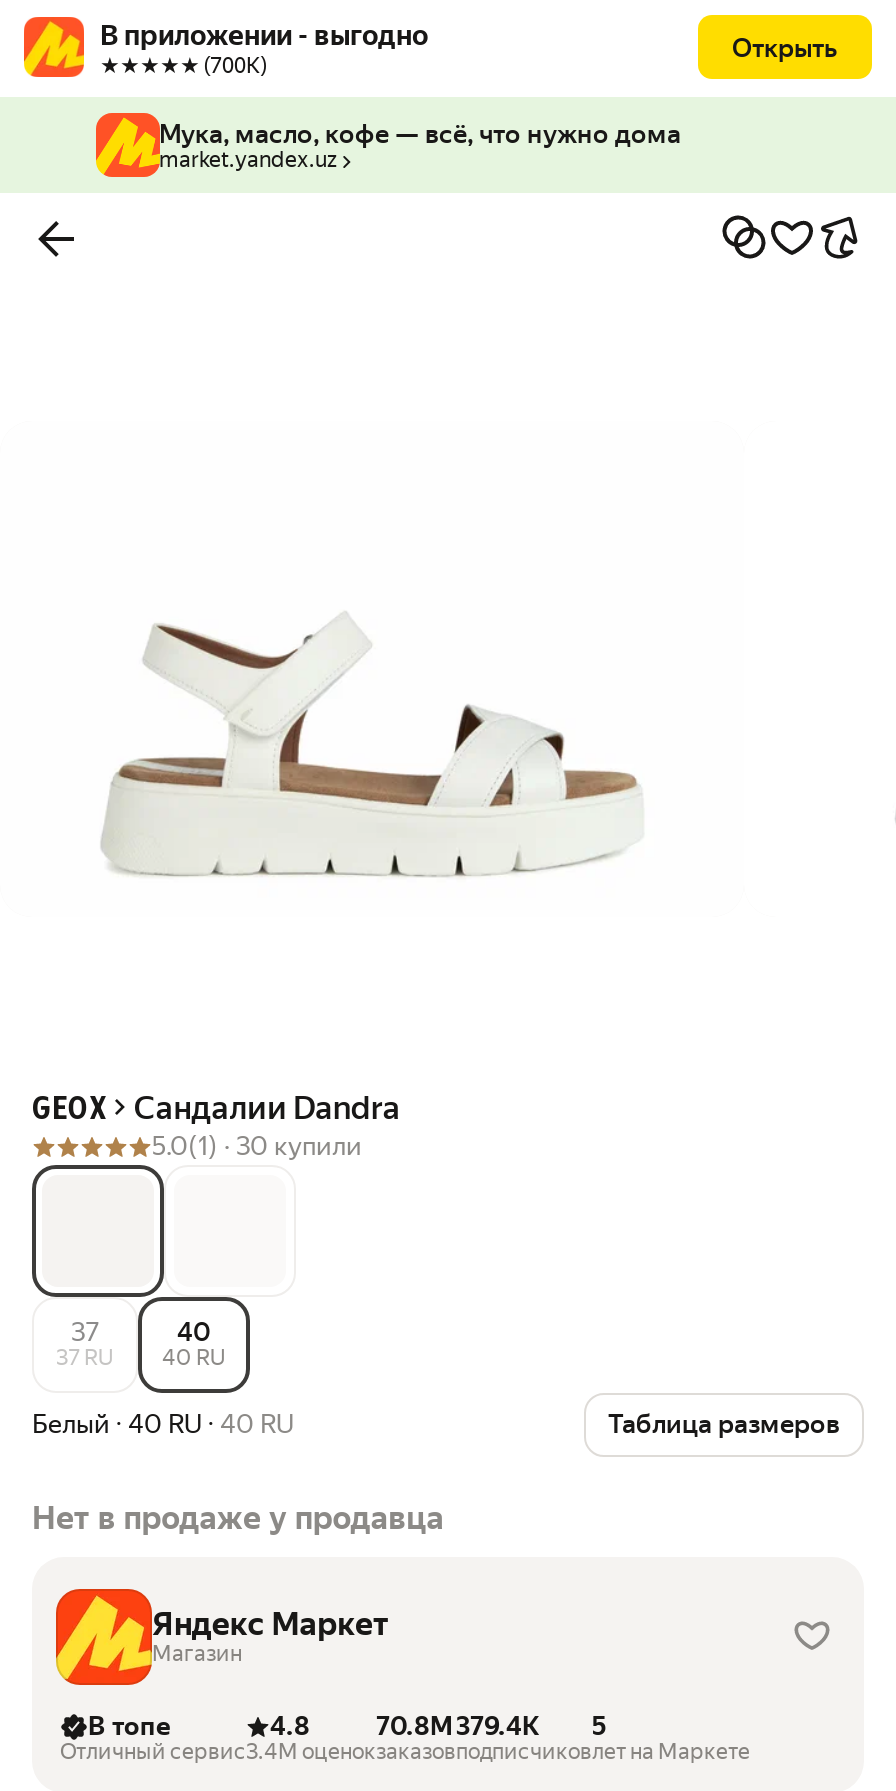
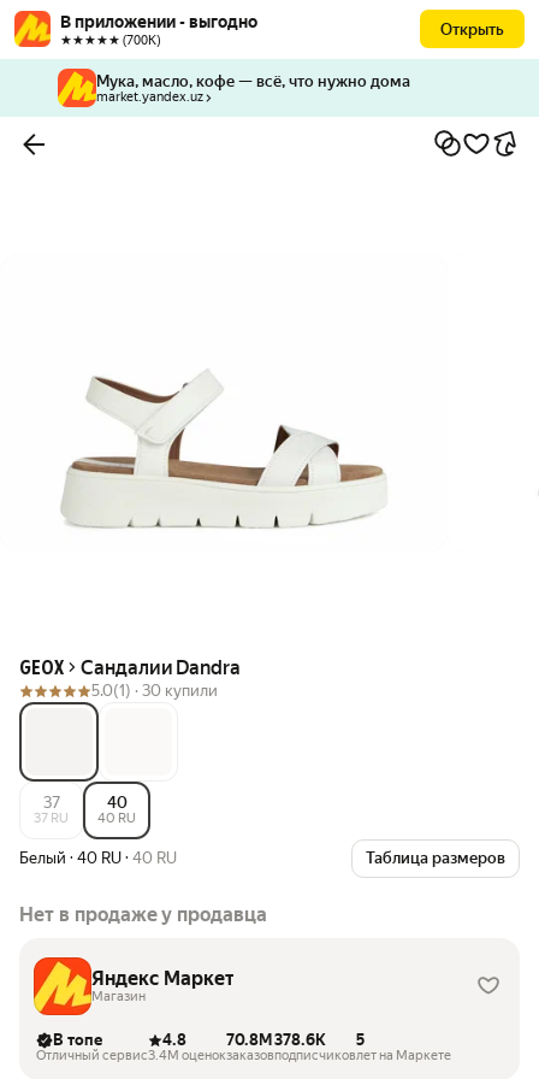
- 70.8M 379.4K 5
+ 70.8M 378.6K 5
